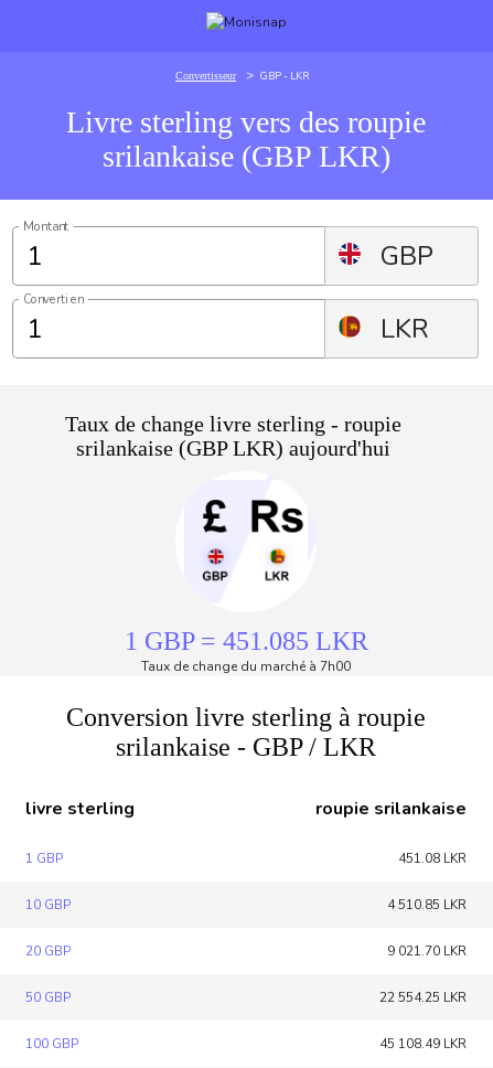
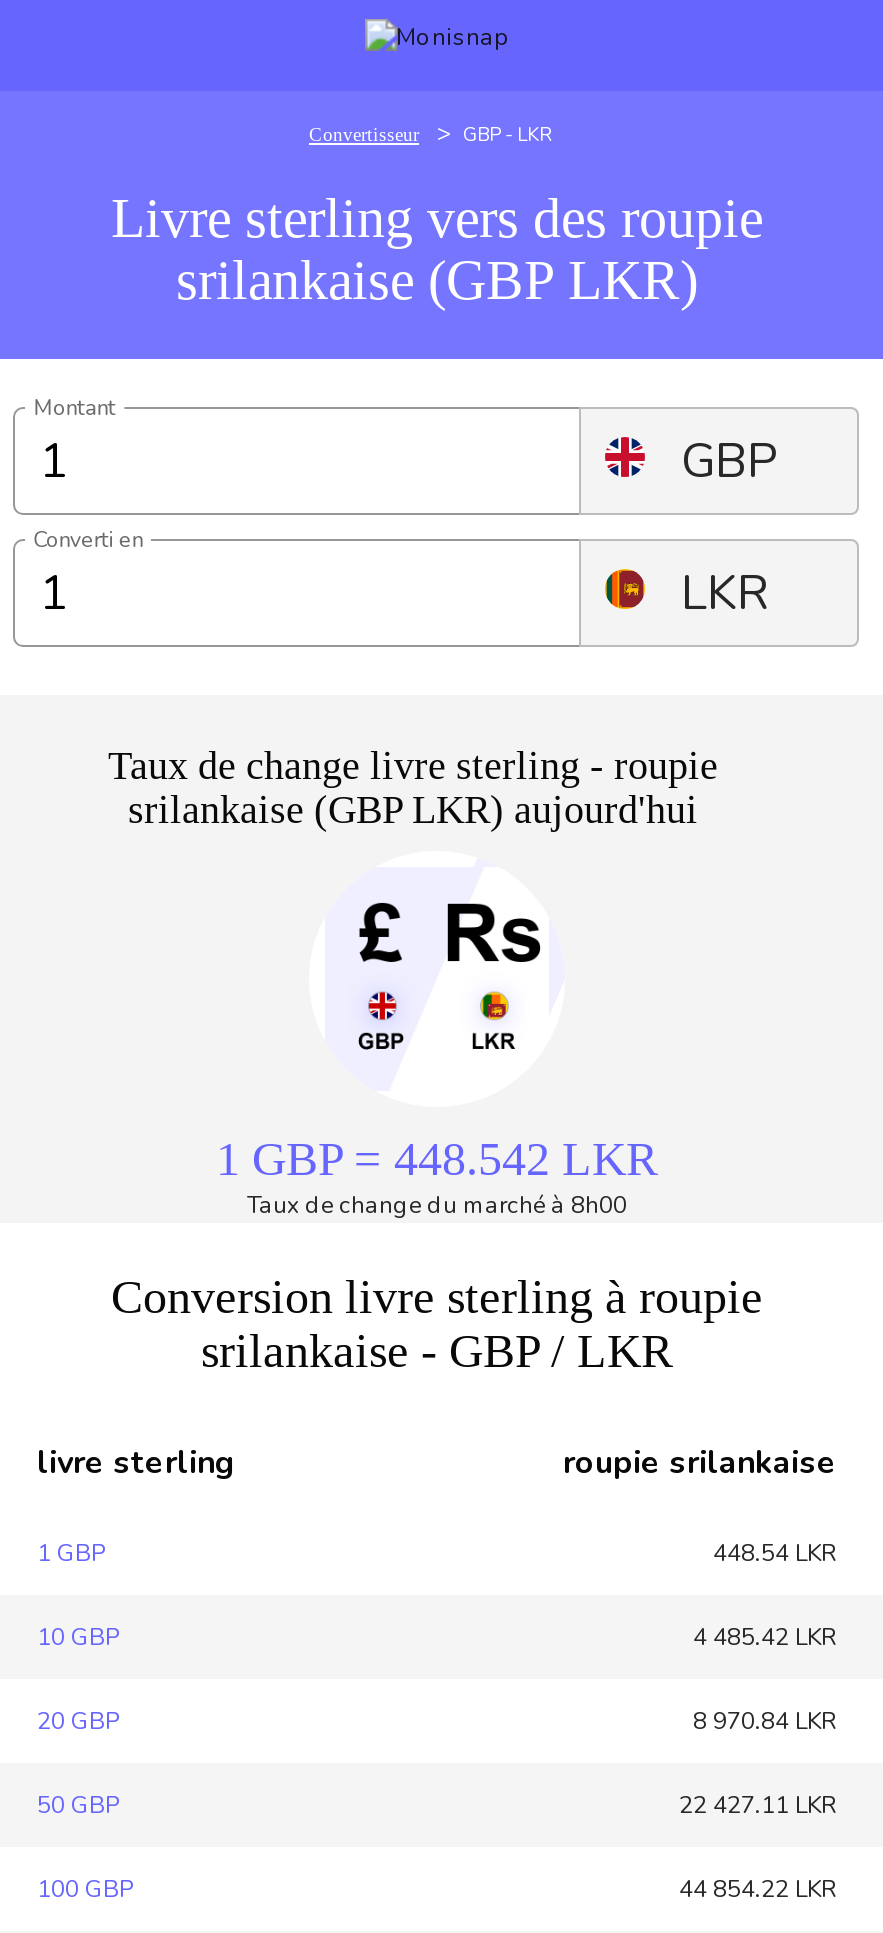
- 1 GBP = 451.085 LKR
+ 1 GBP = 448.542 LKR

- Taux de change du marché à 7h00
+ Taux de change du marché à 8h00

- 451.08 LKR
+ 448.54 LKR

- 4 510.85 LKR
+ 4 485.42 LKR

- 9 021.70 LKR
+ 8 970.84 LKR

- 22 554.25 LKR
+ 22 427.11 LKR

- 45 108.49 LKR
+ 44 854.22 LKR
